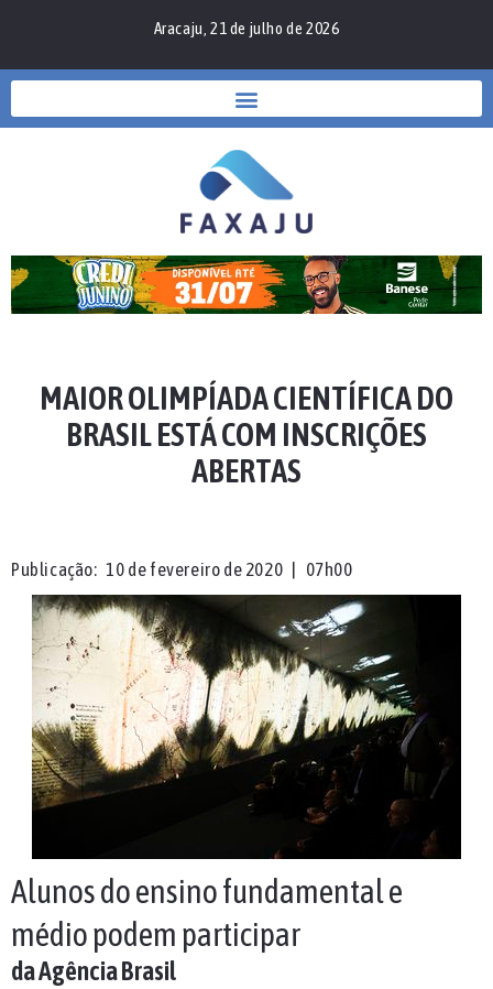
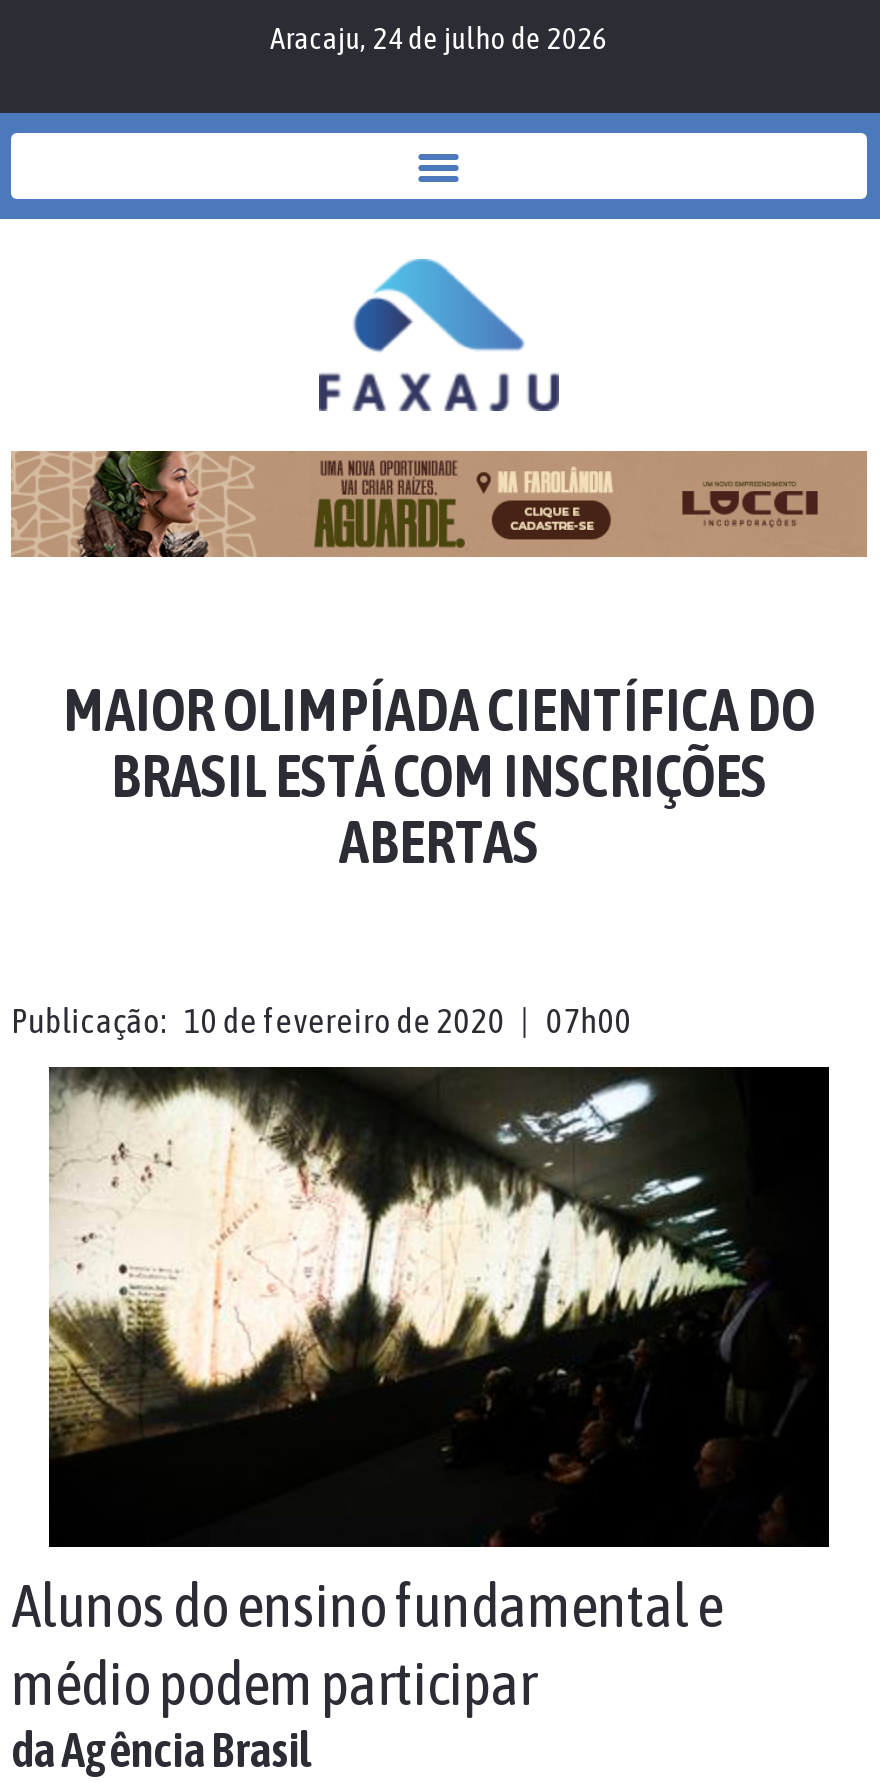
- Aracaju, 21 de julho de 2026
+ Aracaju, 24 de julho de 2026

- [image]
+ [image]
